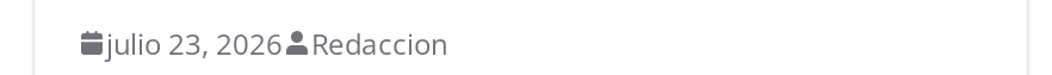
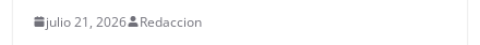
- julio 23, 2026 Redaccion
+ julio 21, 2026 Redaccion
